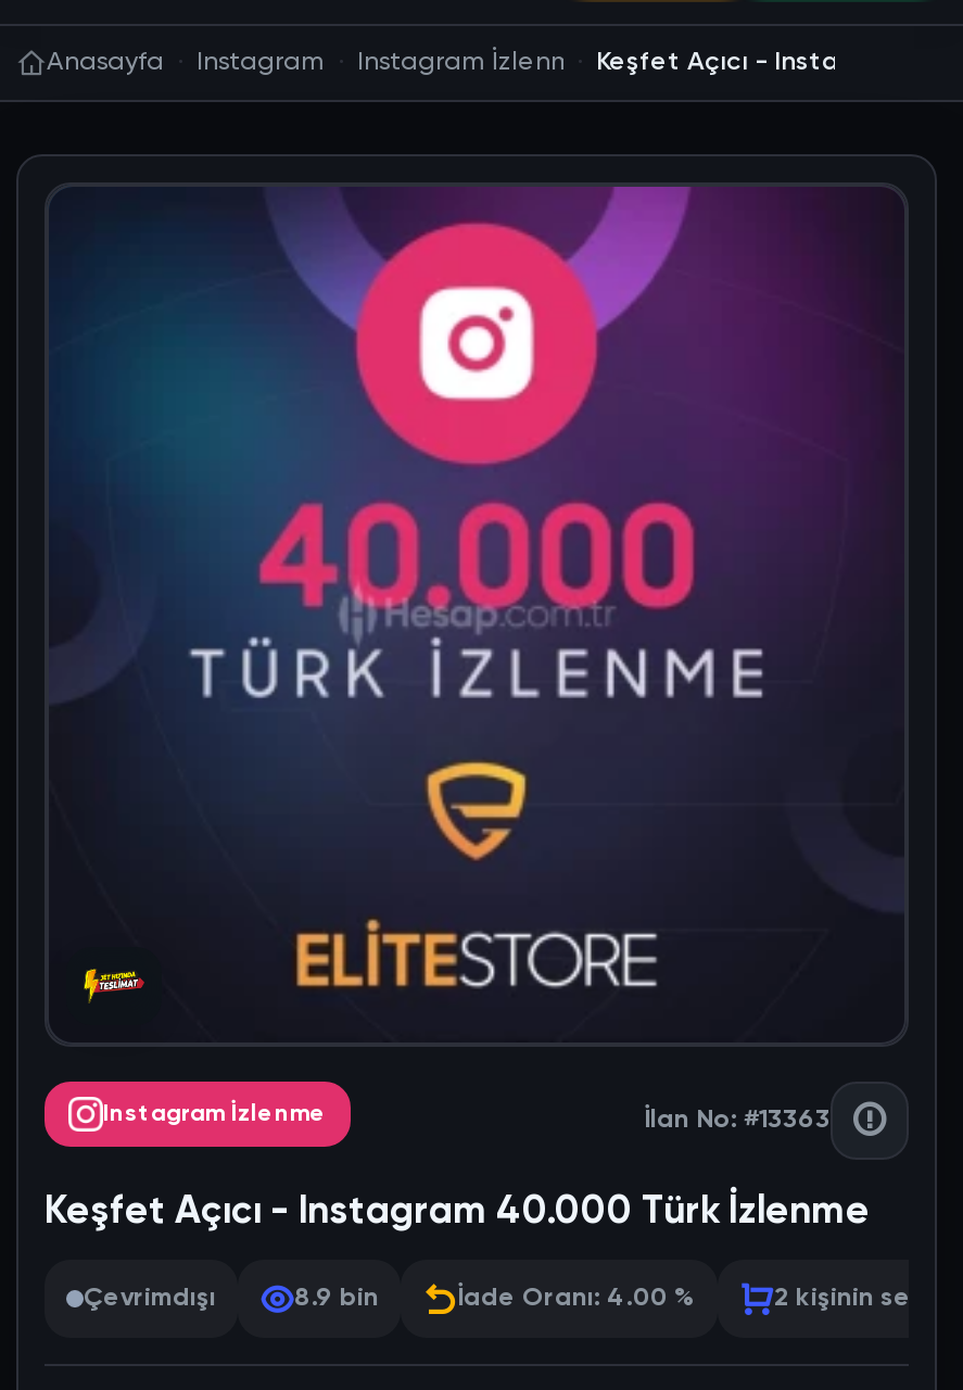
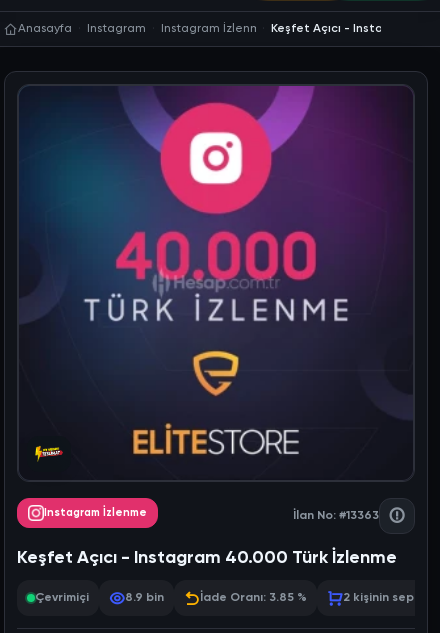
- Çevrimdışı
+ Çevrimiçi

- İade Oranı: 4.00 %
+ İade Oranı: 3.85 %
